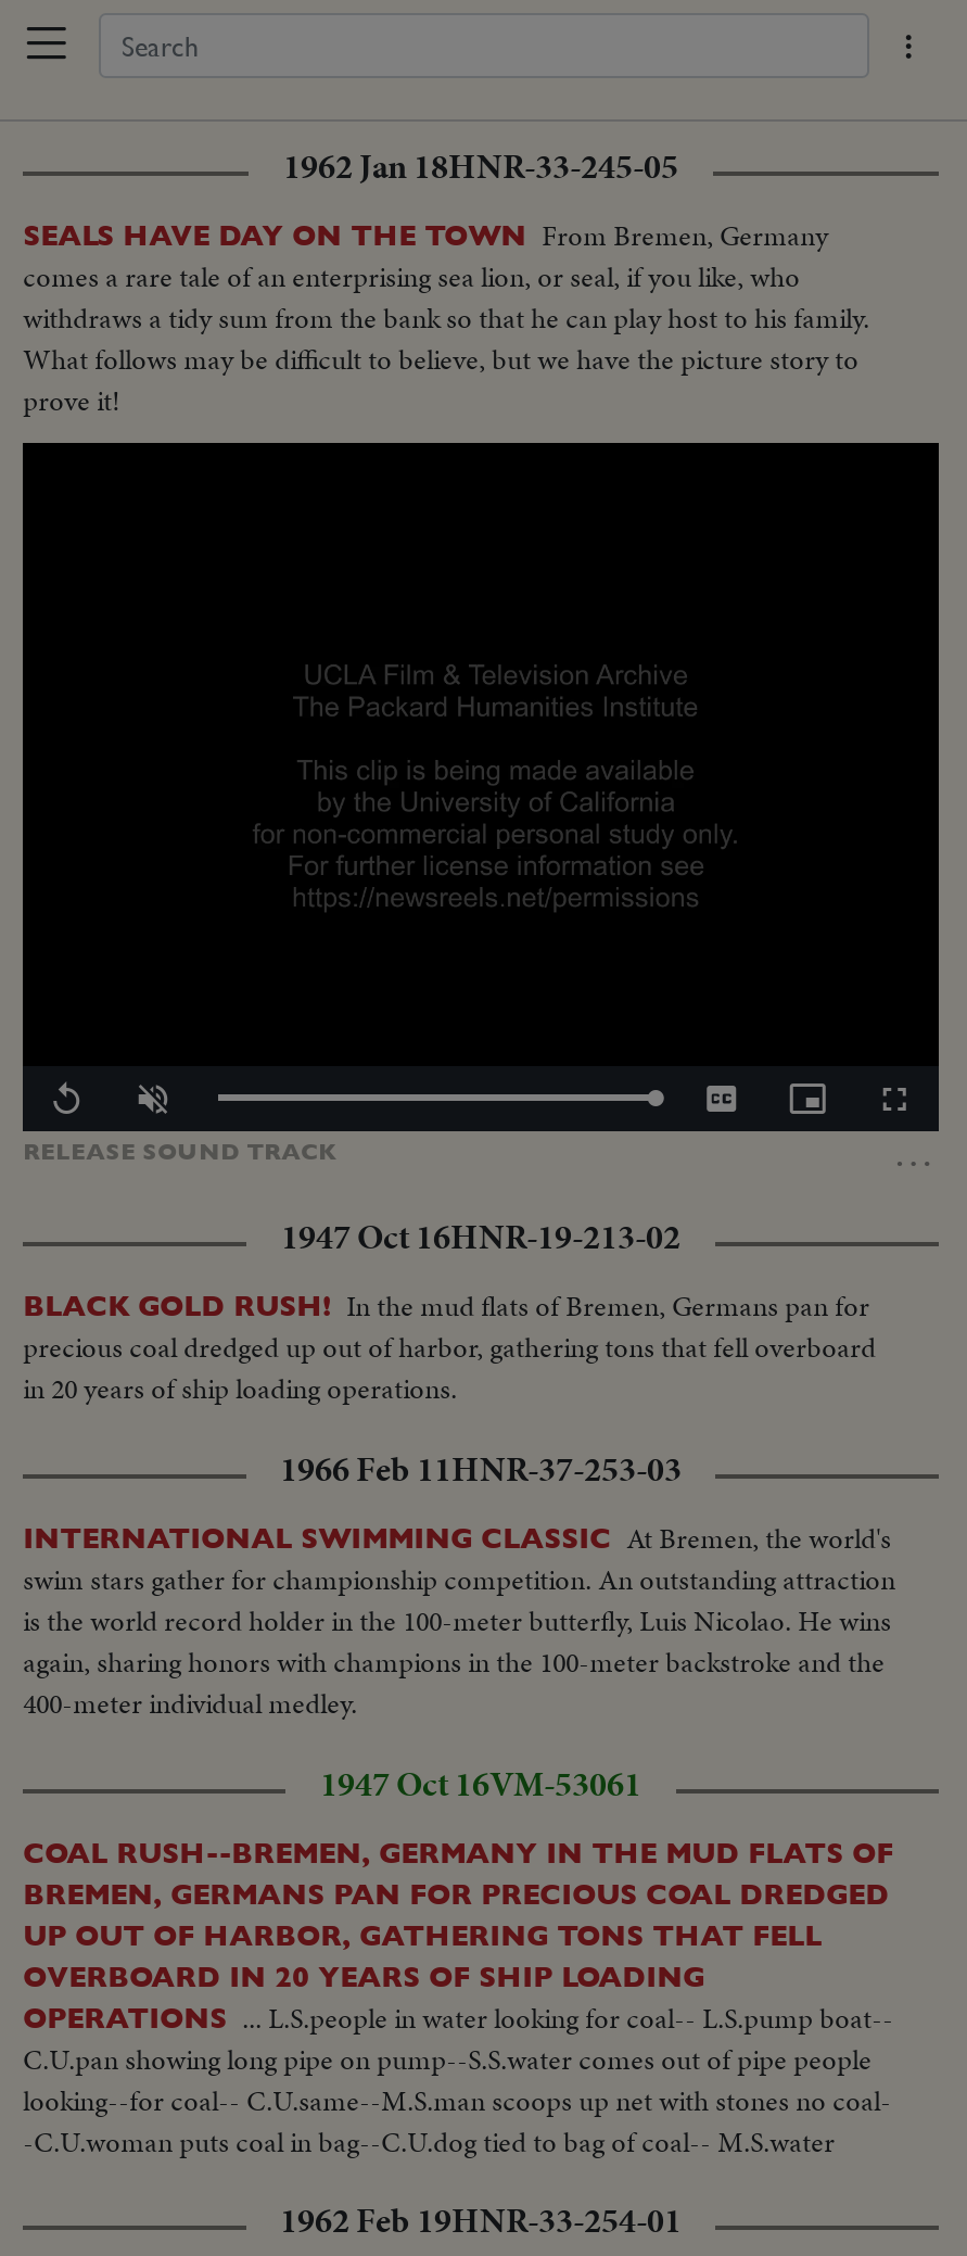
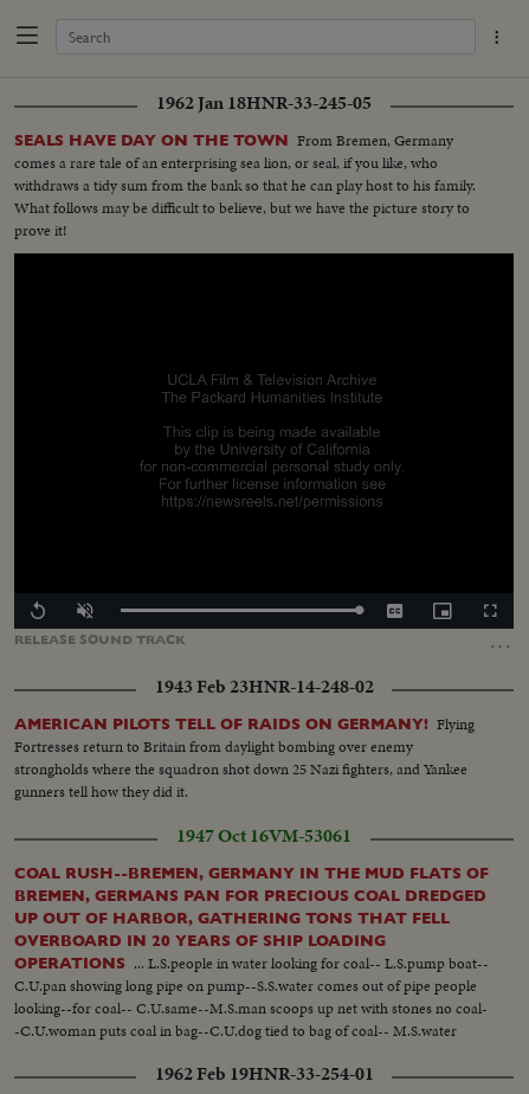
- 1947 Oct 16HNR-19-213-02
- BLACK GOLD RUSH! In the mud flats of Bremen, Germans pan for
- precious coal dredged up out of harbor, gathering tons that fell overboard
- in 20 years of ship loading operations.
- 1966 Feb 11HNR-37-253-03
- INTERNATIONAL SWIMMING CLASSIC At Bremen, the world's
- swim stars gather for championship competition. An outstanding attraction
- is the world record holder in the 100-meter butterfly, Luis Nicolao. He wins
- again, sharing honors with champions in the 100-meter backstroke and the
- 400-meter individual medley.
+ 1943 Feb 23HNR-14-248-02
+ AMERICAN PILOTS TELL OF RAIDS ON GERMANY! Flying
+ Fortresses return to Britain from daylight bombing over enemy
+ strongholds where the squadron shot down 25 Nazi fighters, and Yankee
+ gunners tell how they did it.
